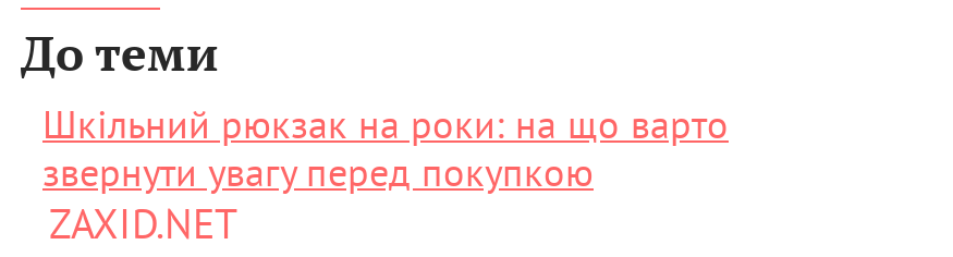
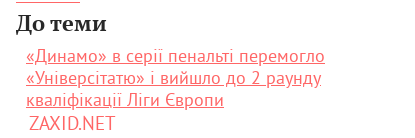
- Шкільний рюкзак на роки: на що варто
- звернути увагу перед покупкою
+ «Динамо» в серії пенальті перемогло
+ «Універсітатю» і вийшло до 2 раунду
+ кваліфікації Ліги Європи
